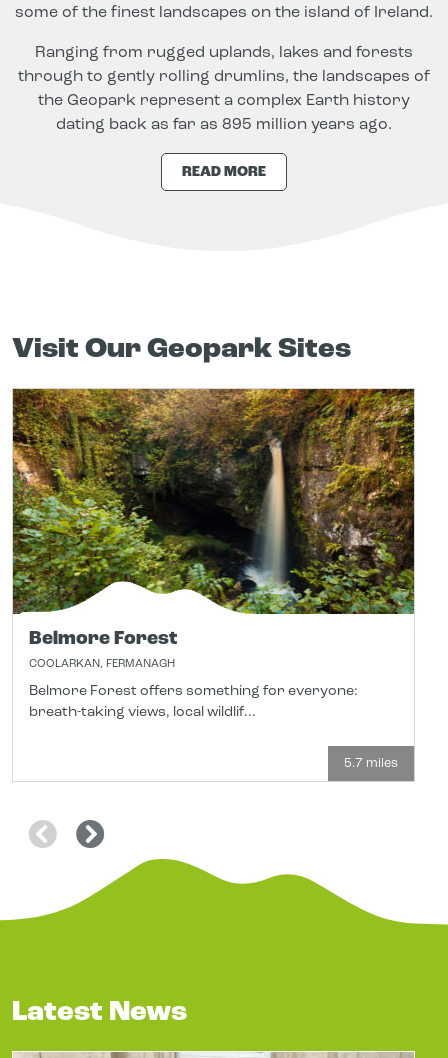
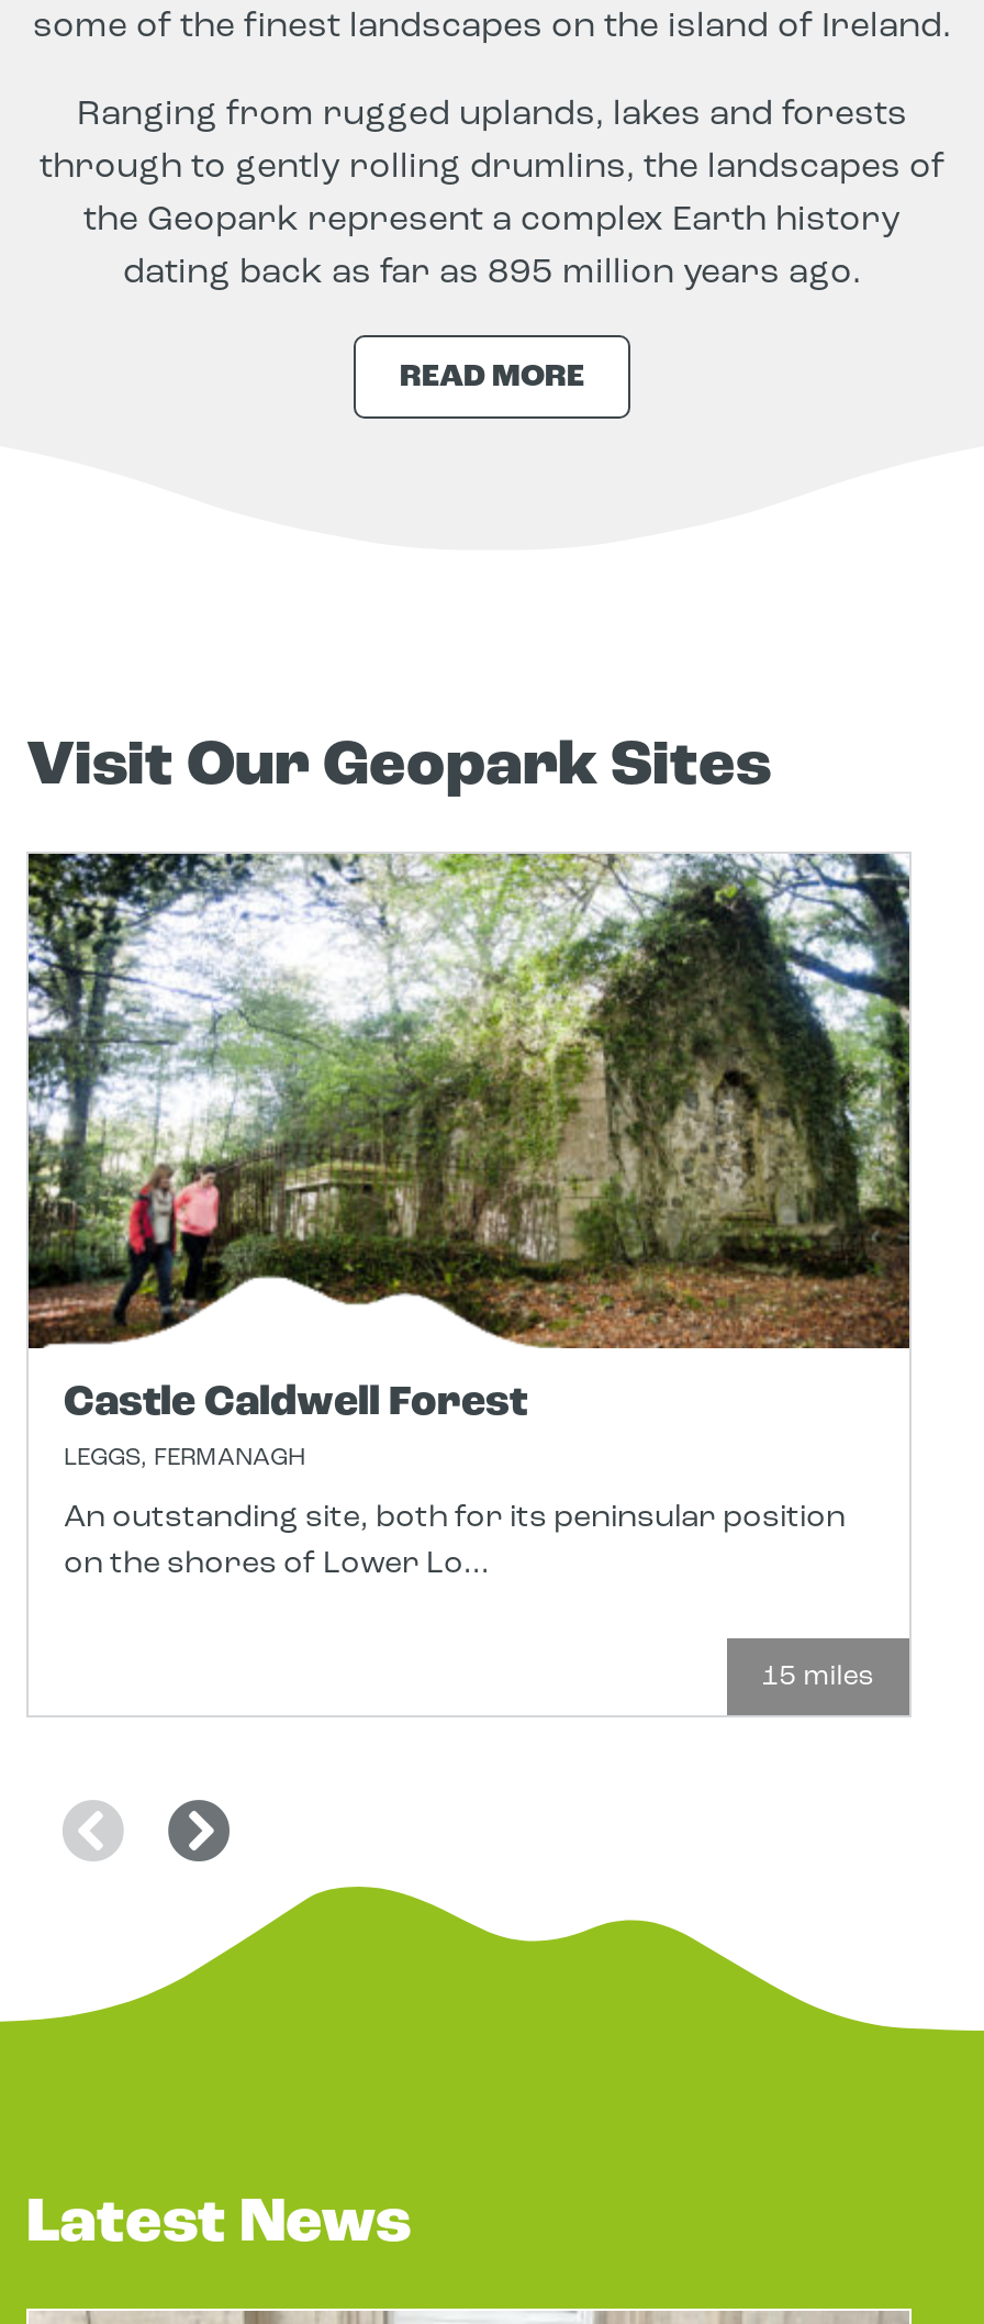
- [image]
- Belmore Forest
+ [image]
+ Castle Caldwell Forest

- COOLARKAN, FERMANAGH
+ LEGGS, FERMANAGH

- Belmore Forest offers something for everyone:
- breath-taking views, local wildlif...
+ An outstanding site, both for its peninsular position
+ on the shores of Lower Lo...

- 5.7 miles
+ 15 miles
